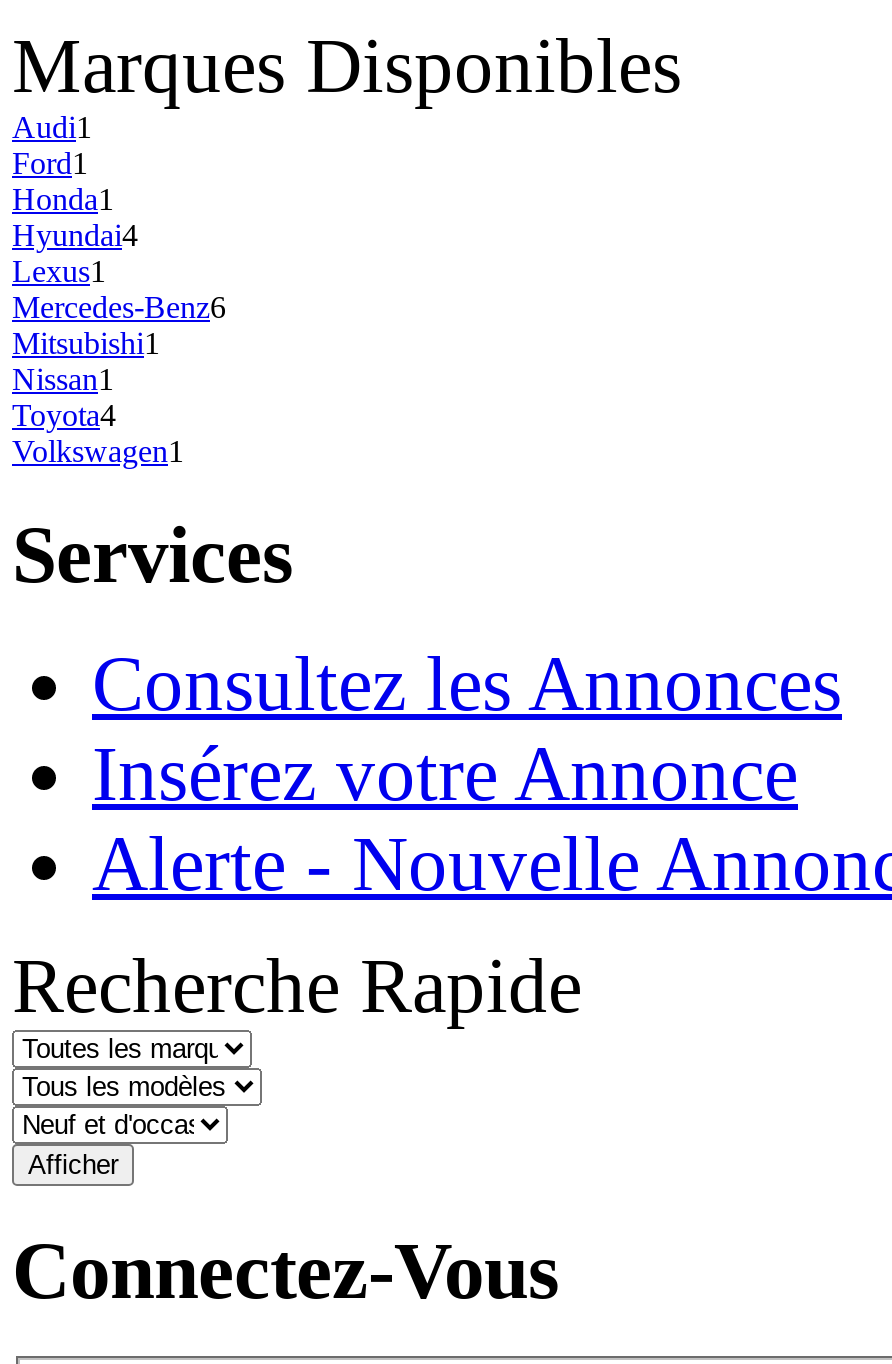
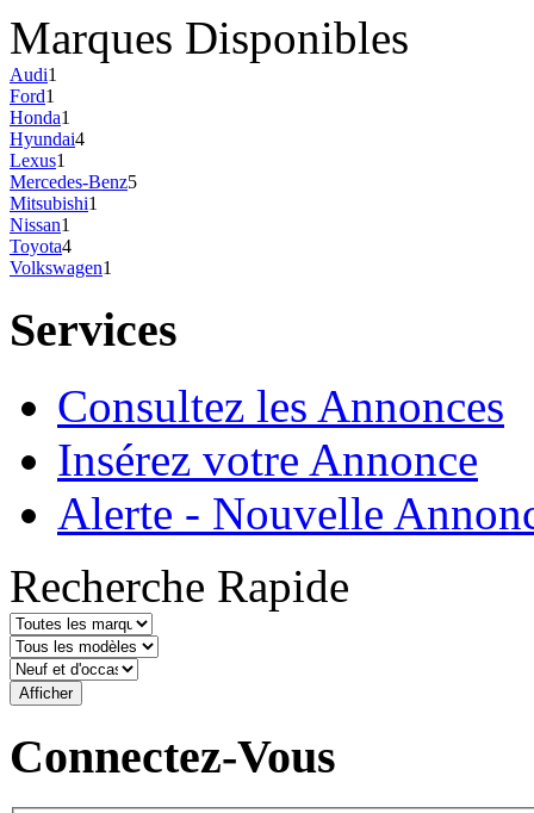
- Mercedes-Benz6
+ Mercedes-Benz5
